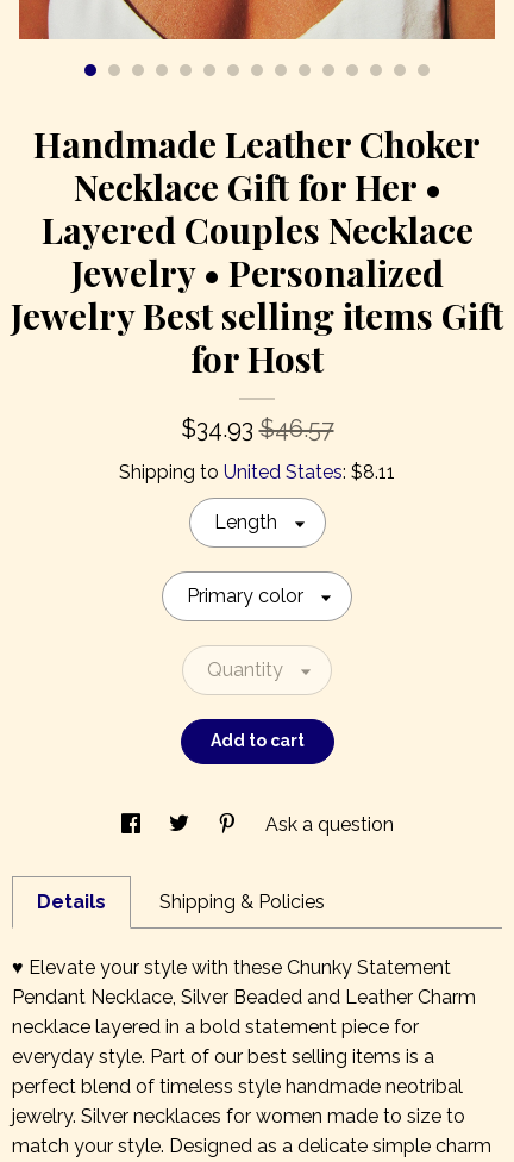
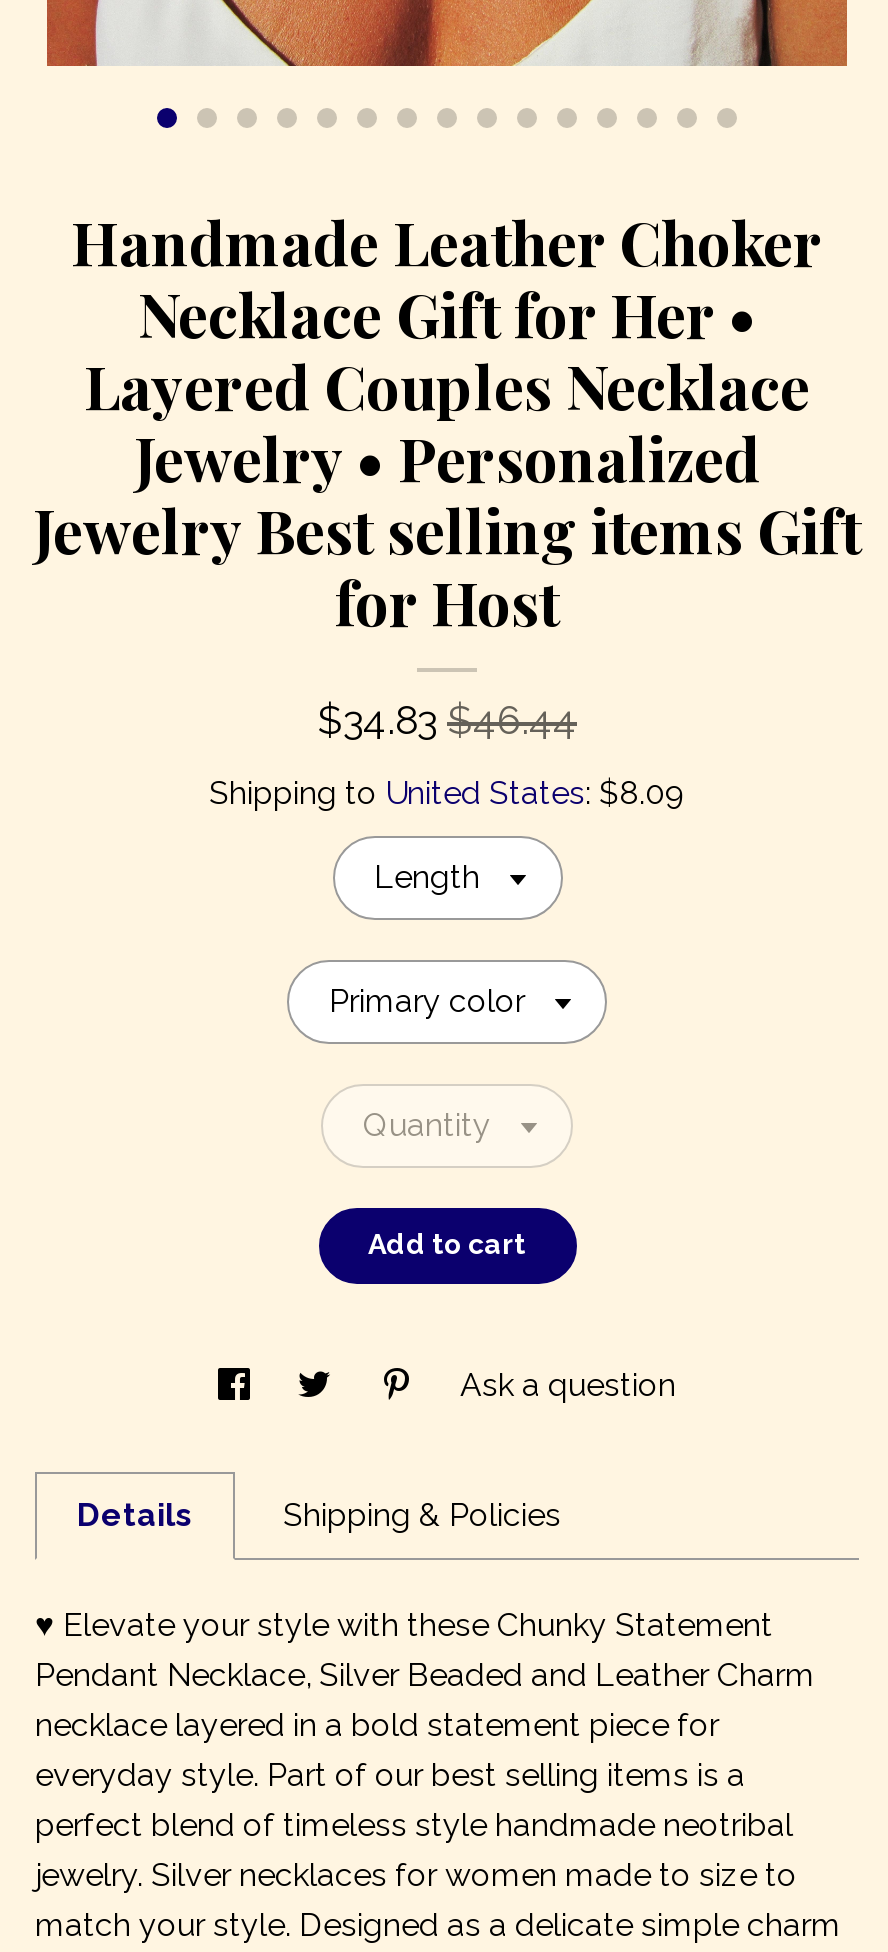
- $34.93 $46.57
+ $34.83 $46.44

- Shipping to United States: $8.11
+ Shipping to United States: $8.09
